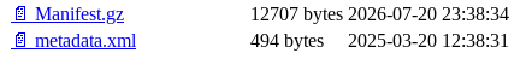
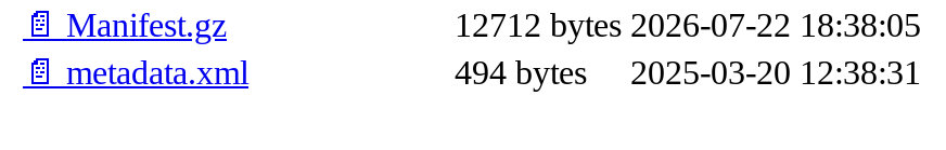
- 12707 bytes 2026-07-20 23:38:34
+ 12712 bytes 2026-07-22 18:38:05
